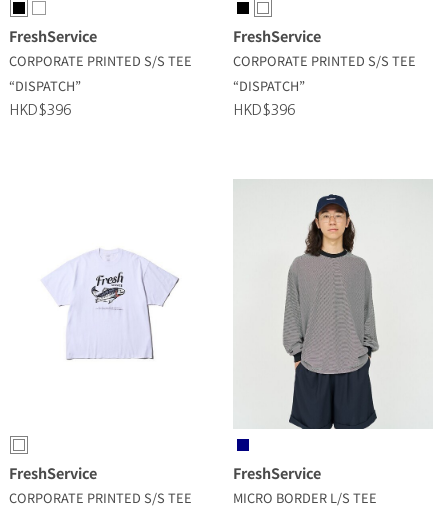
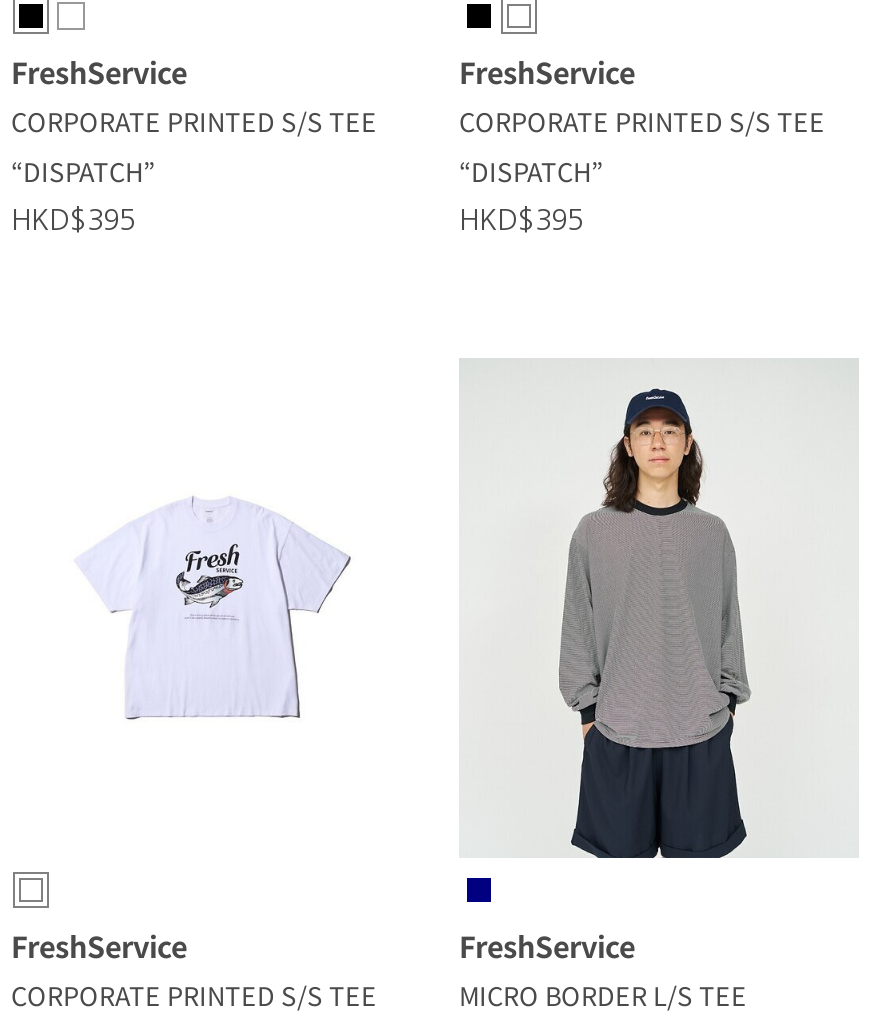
- HKD$396
+ HKD$395

- HKD$396
+ HKD$395
